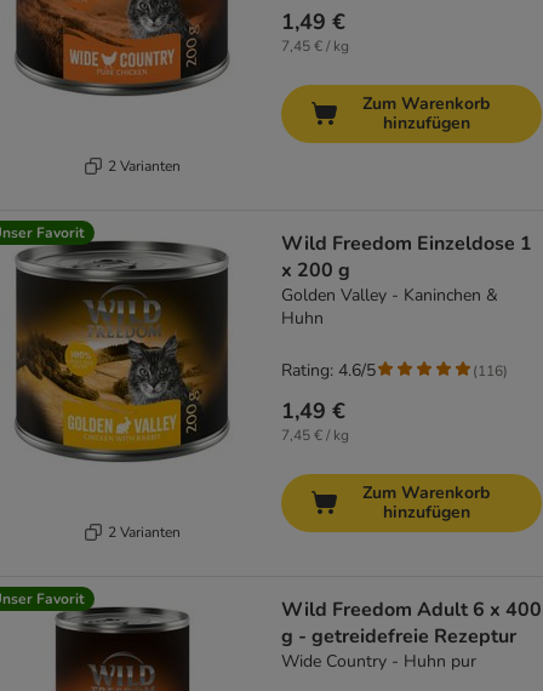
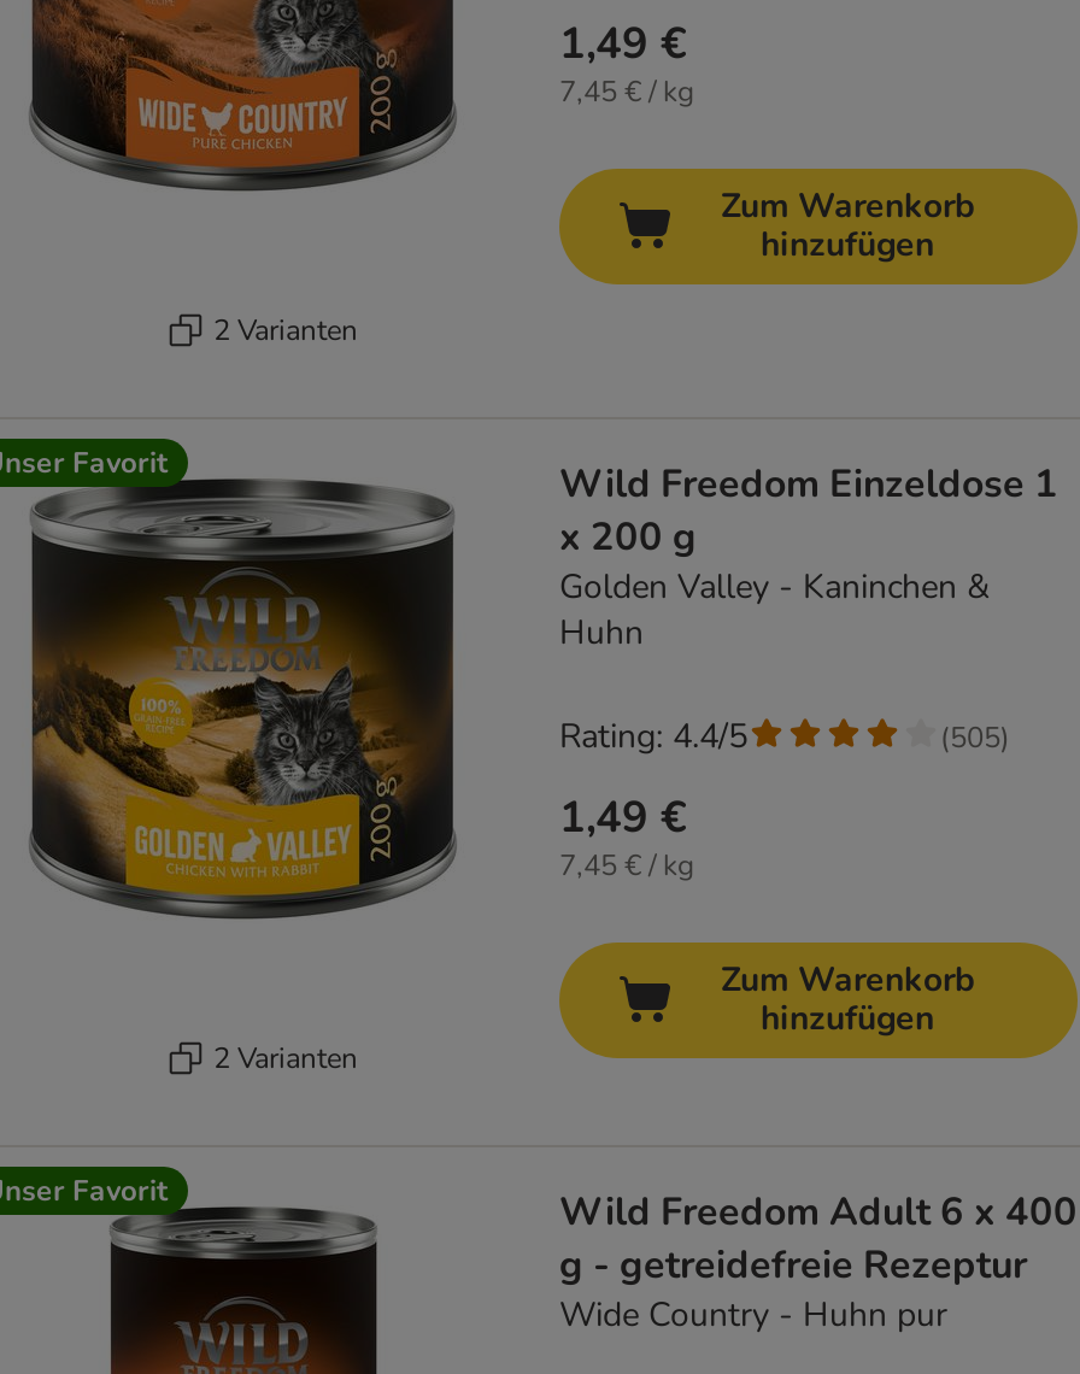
- Rating: 4.6/5
+ Rating: 4.4/5

- (116)
+ (505)
